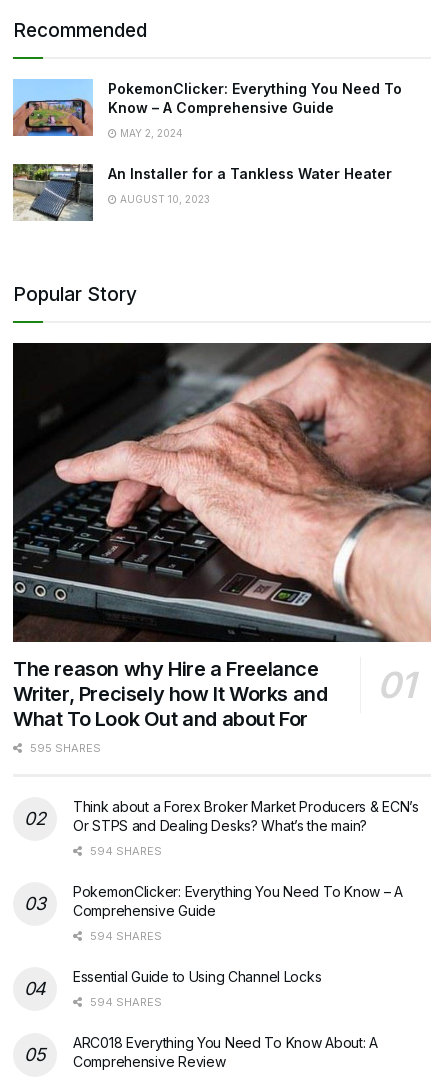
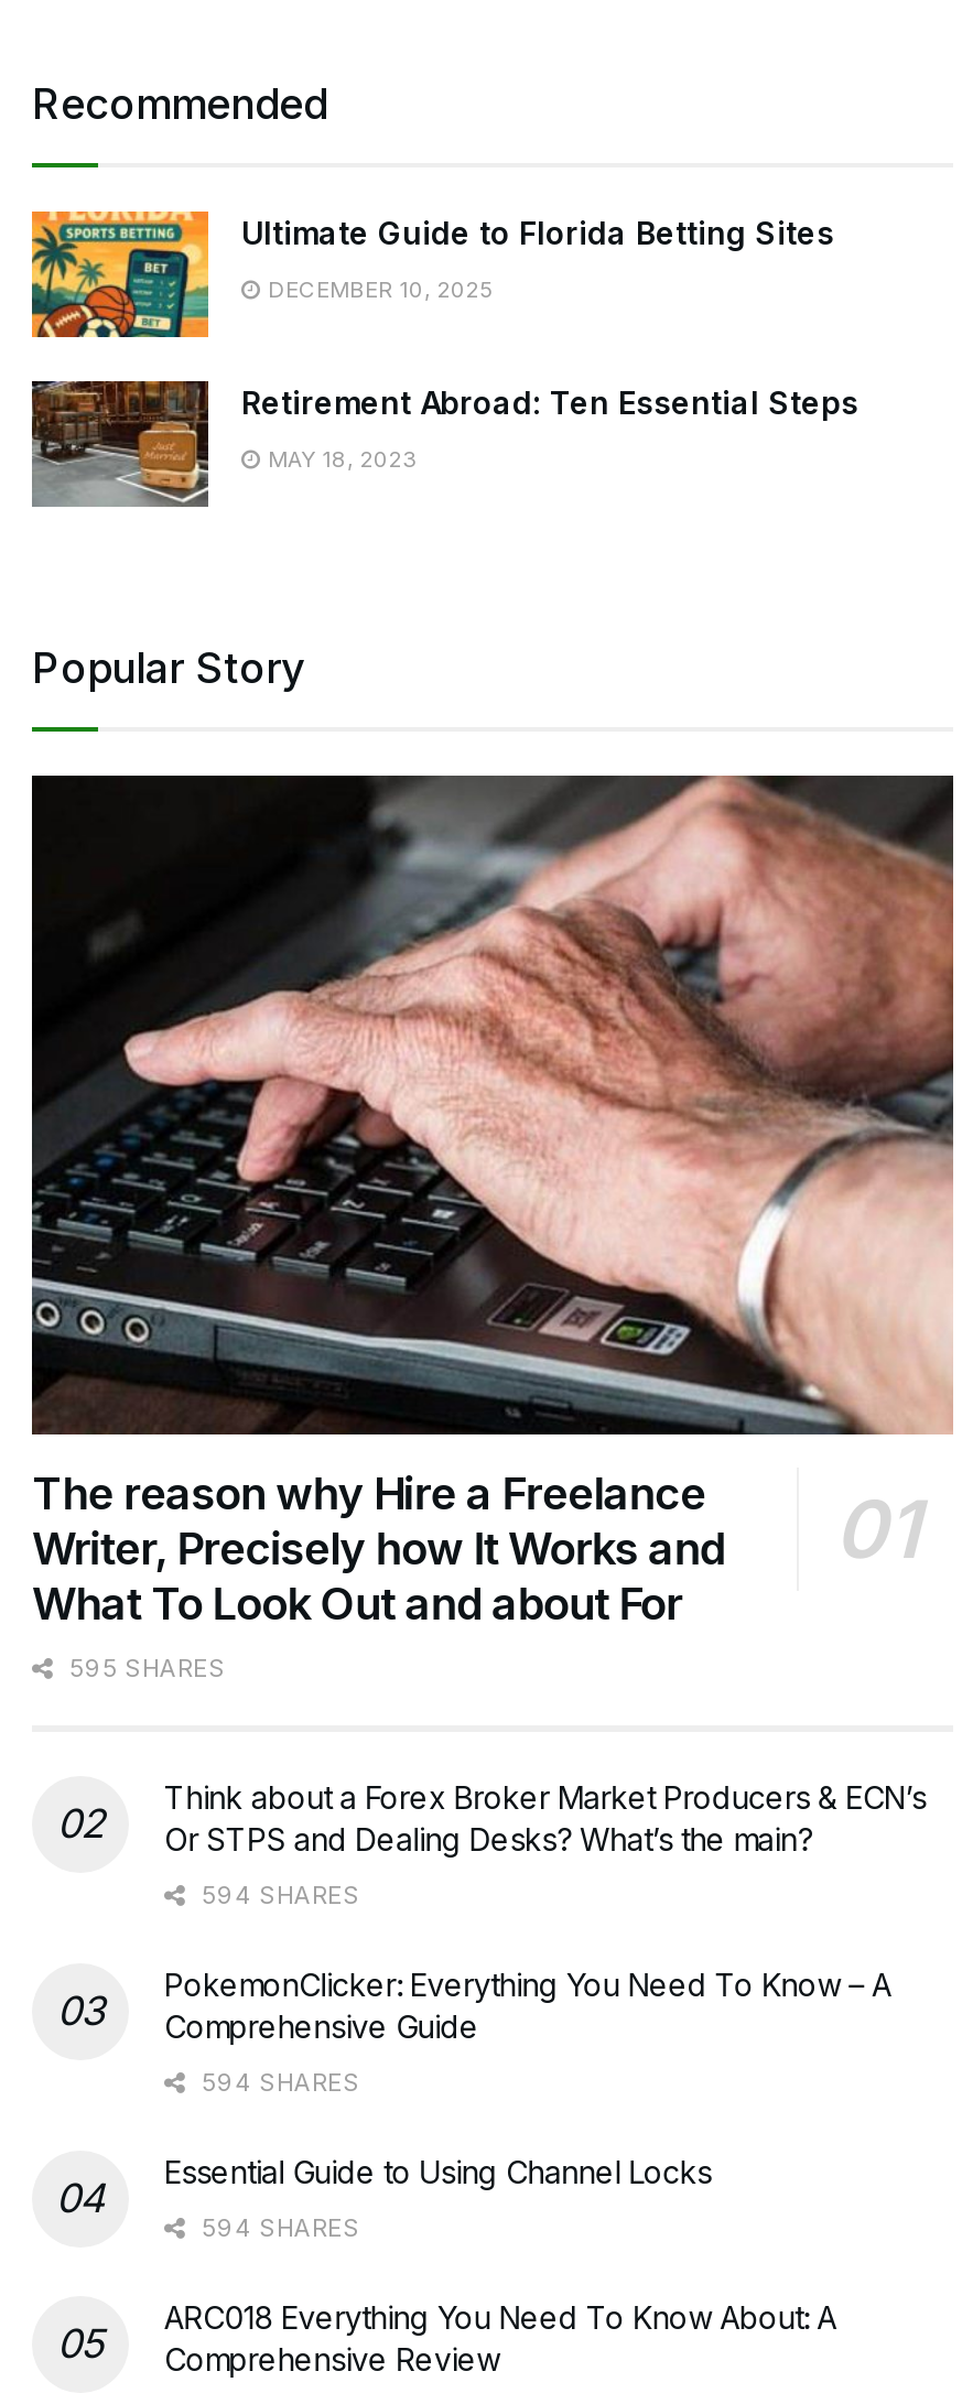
- [image]
- PokemonClicker: Everything You Need To
- Know – A Comprehensive Guide
+ [image]
+ Ultimate Guide to Florida Betting Sites

- MAY 2, 2024
+ DECEMBER 10, 2025

- [image]
- An Installer for a Tankless Water Heater
+ [image]
+ Retirement Abroad: Ten Essential Steps

- AUGUST 10, 2023
+ MAY 18, 2023
